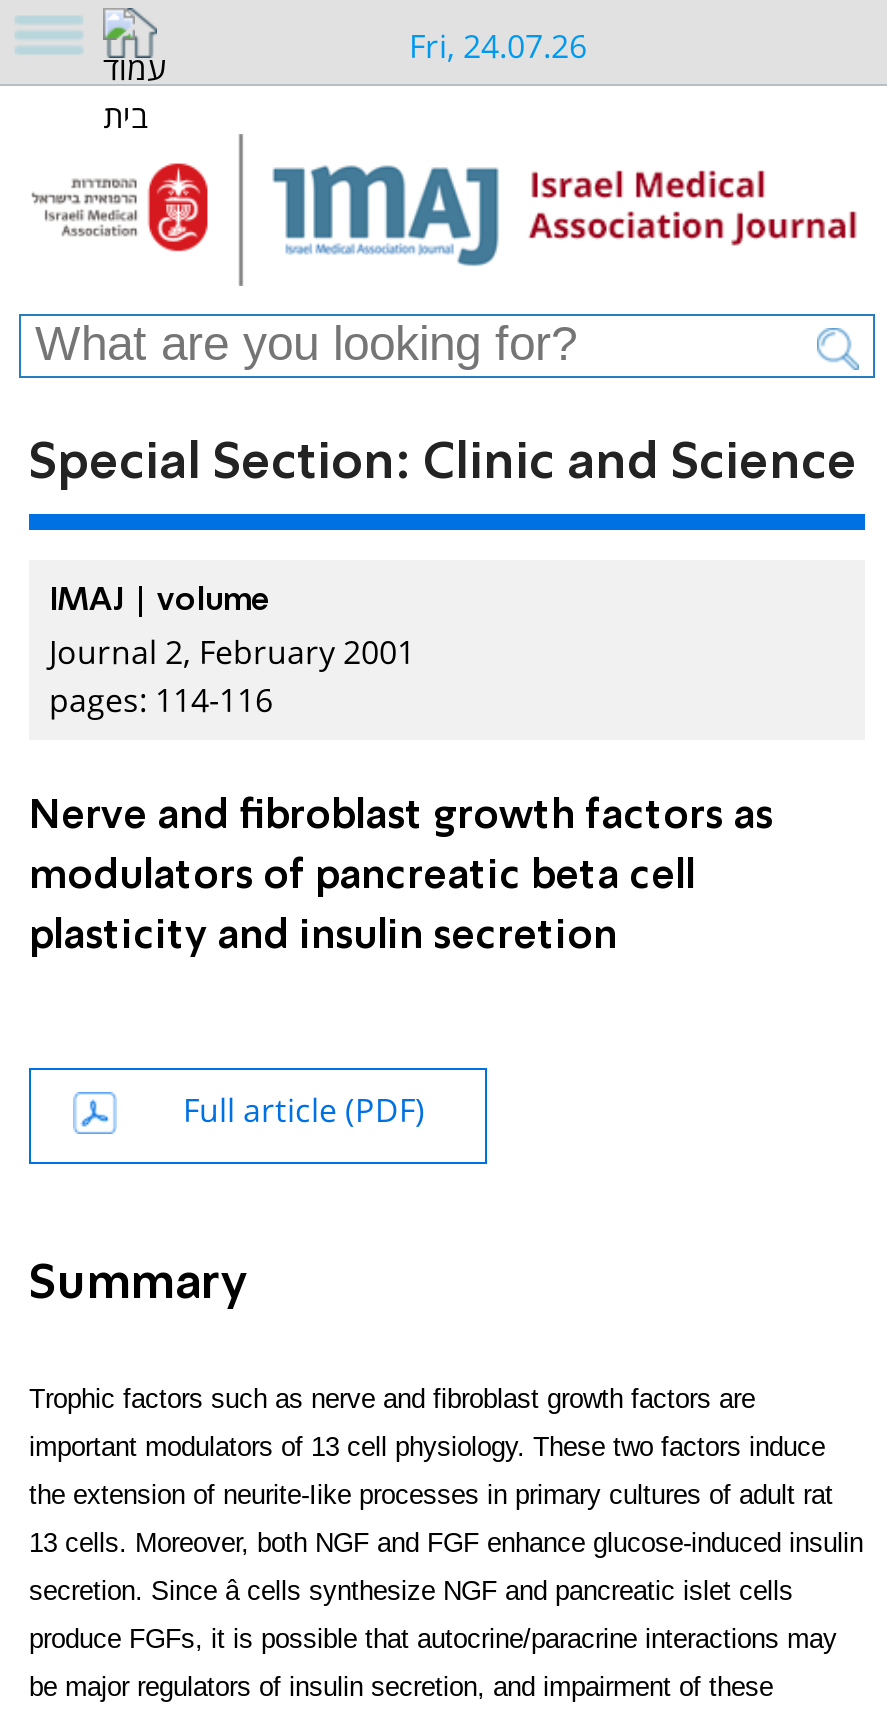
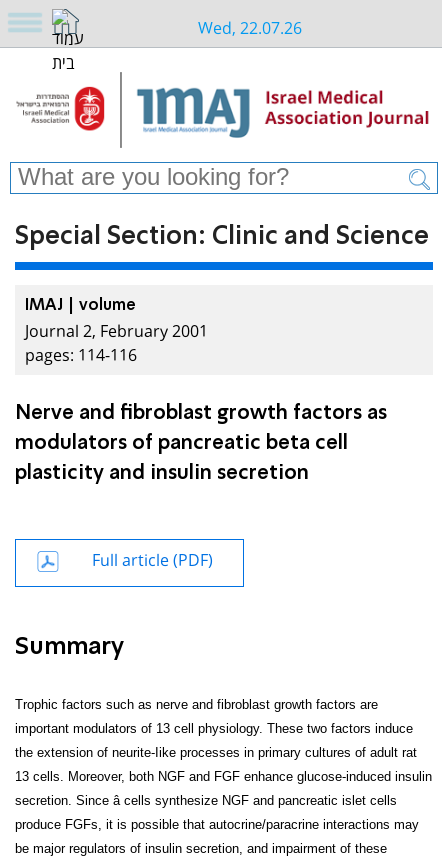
- Fri, 24.07.26
+ Wed, 22.07.26
